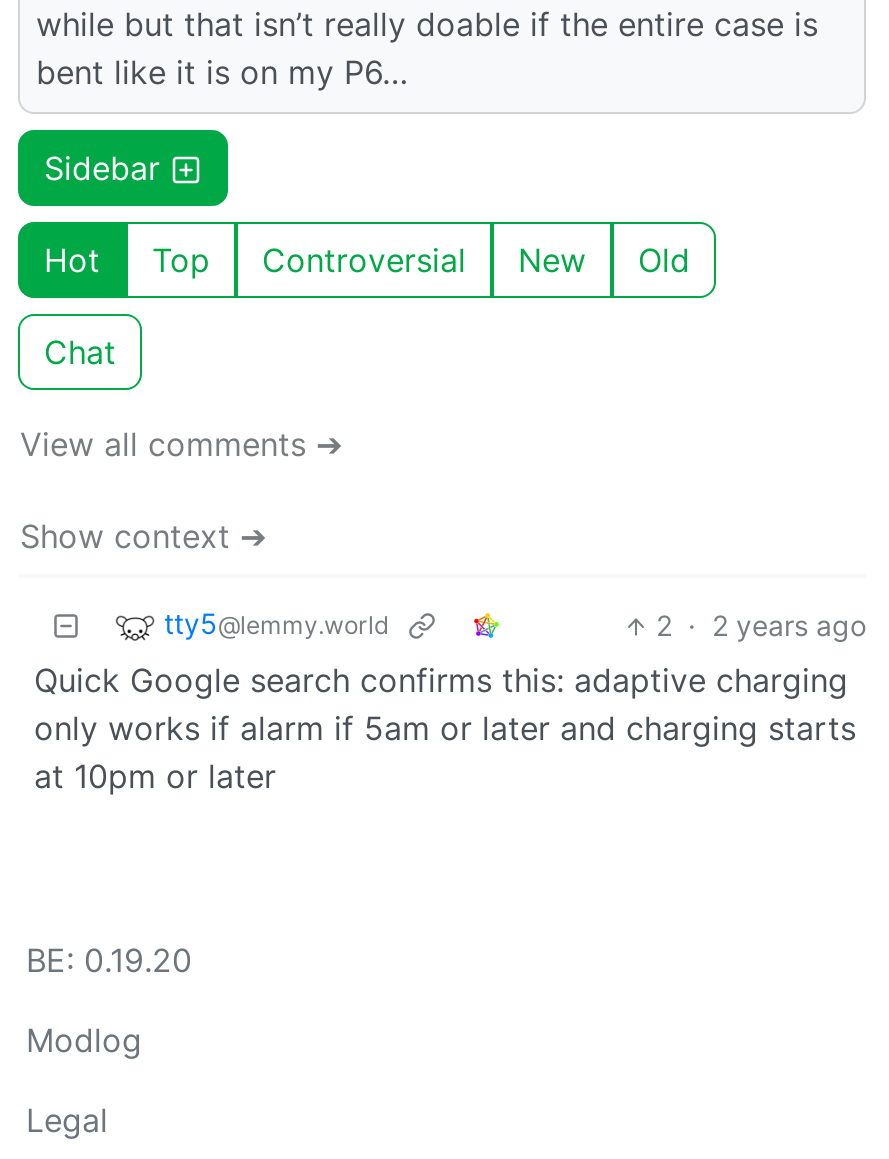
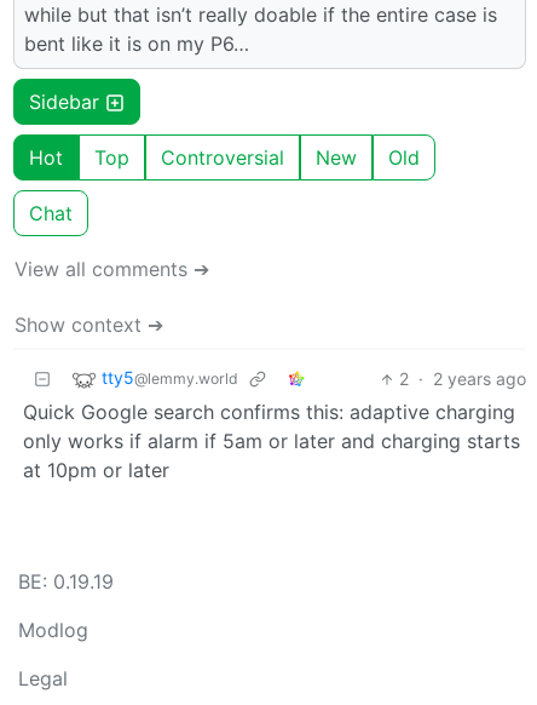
- BE: 0.19.20
+ BE: 0.19.19
